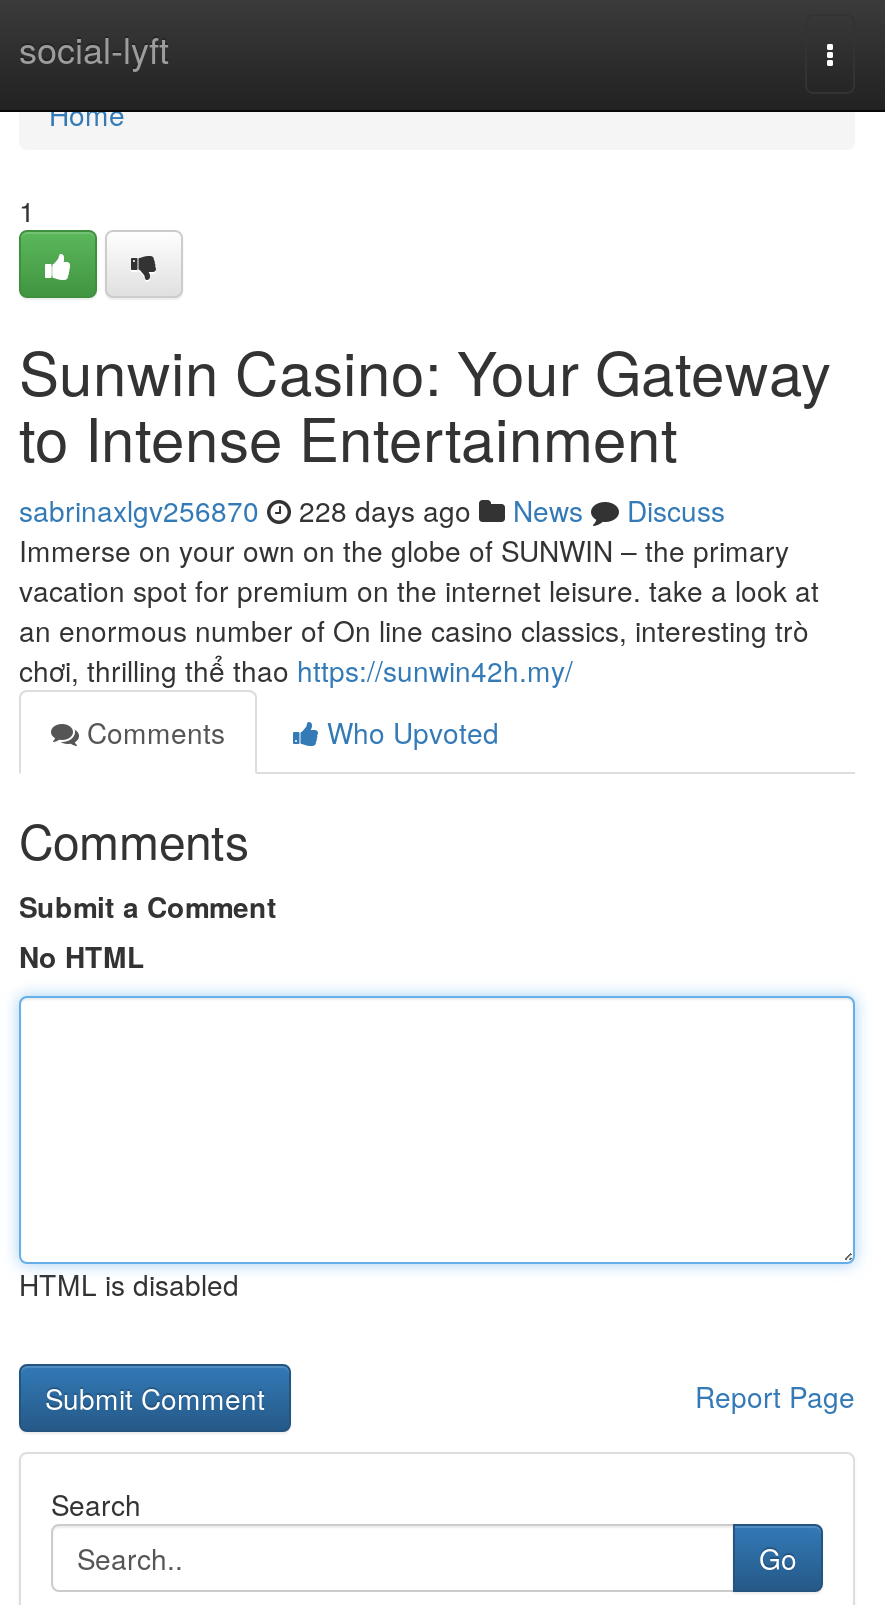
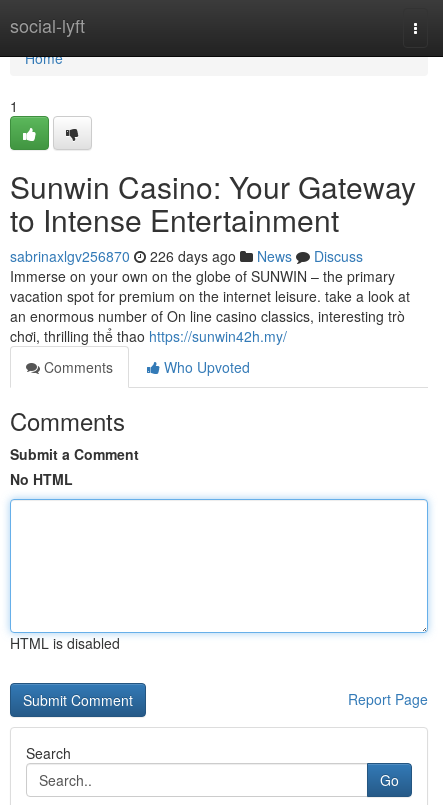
- sabrinaxlgv256870 228 days ago News Discuss
+ sabrinaxlgv256870 226 days ago News Discuss
